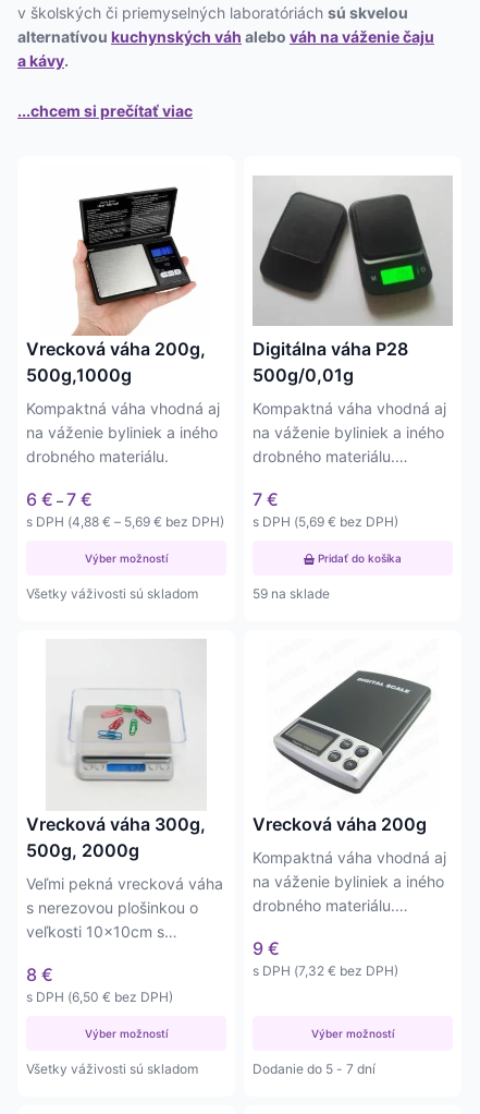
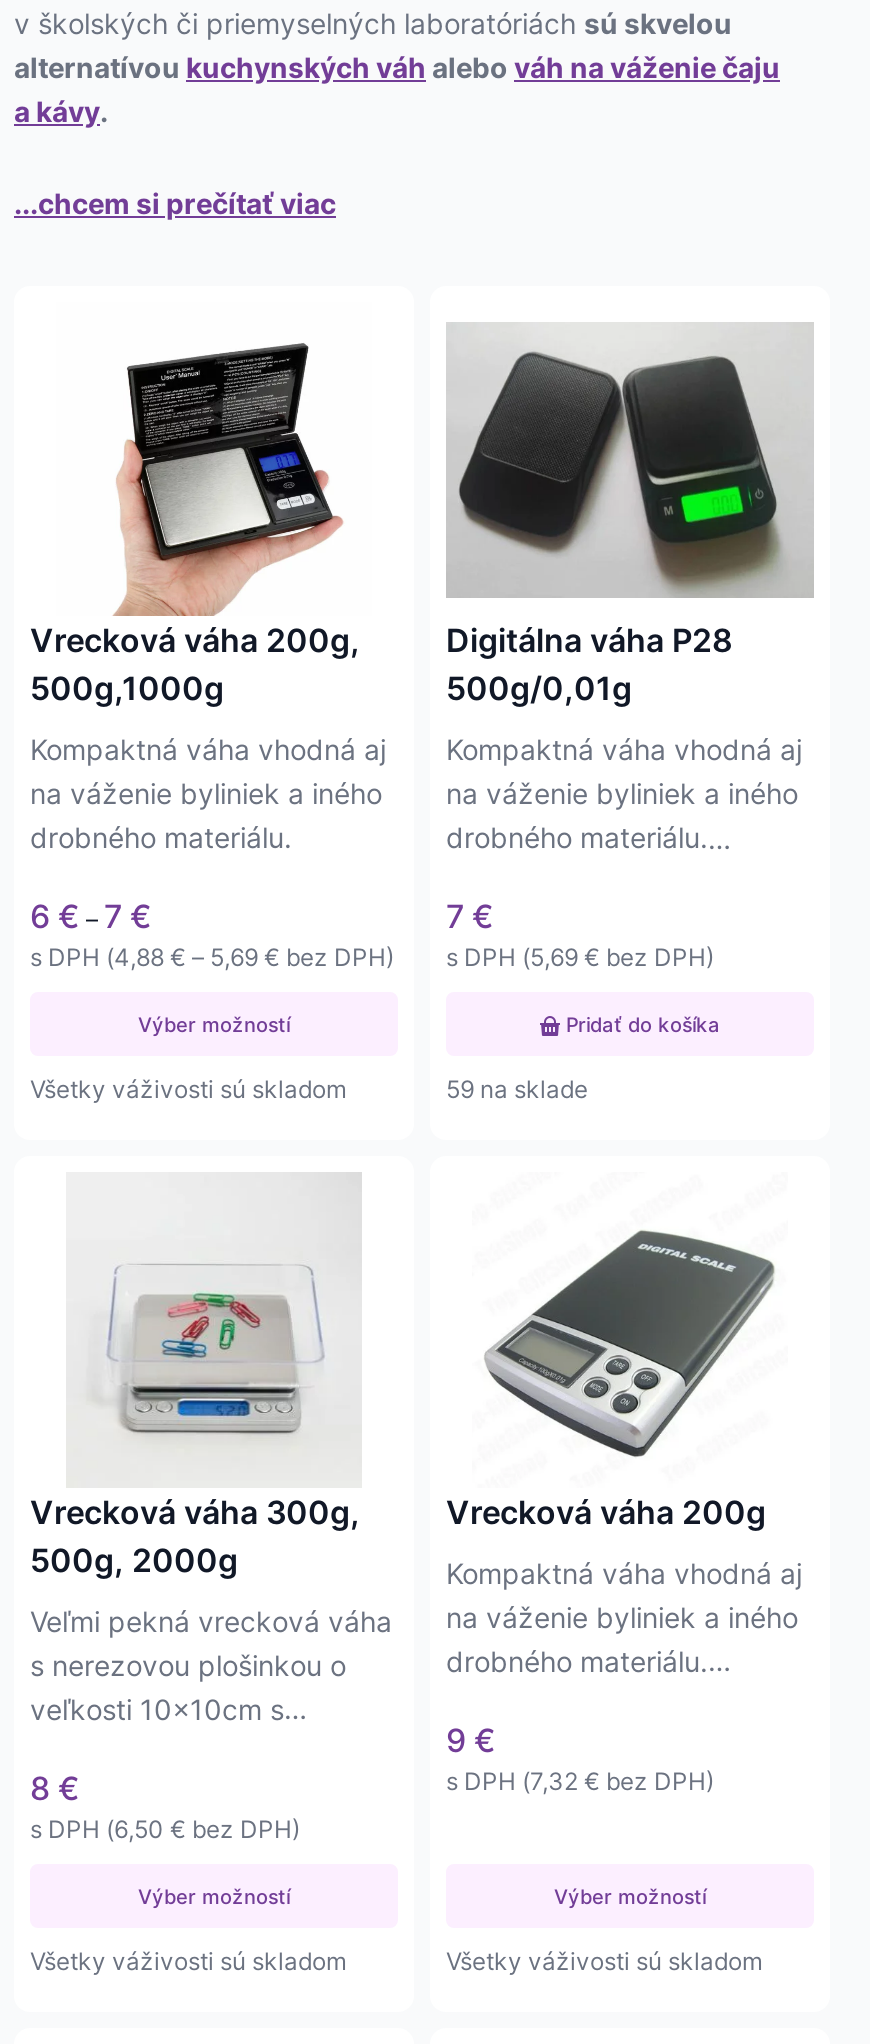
- Dodanie do 5 - 7 dní
+ Všetky váživosti sú skladom
